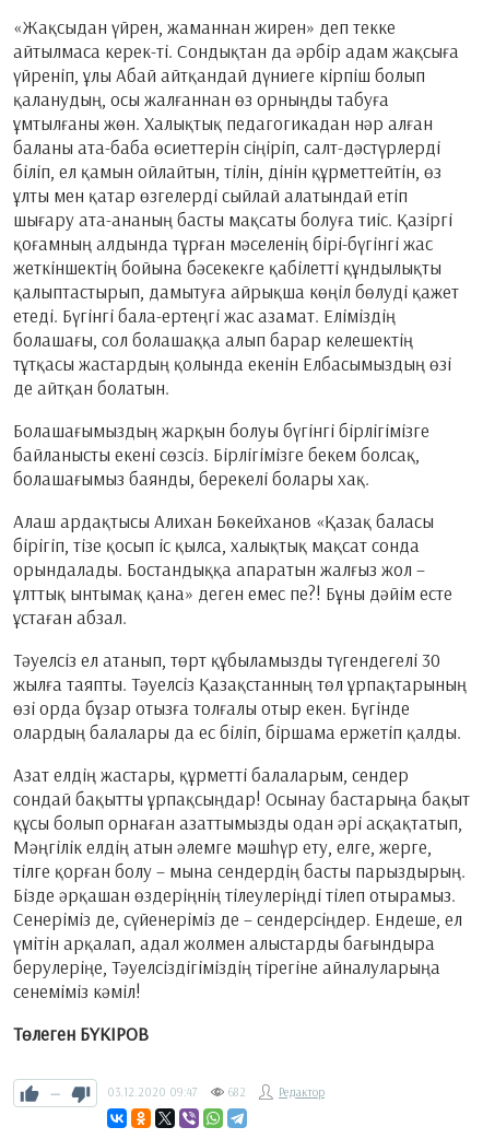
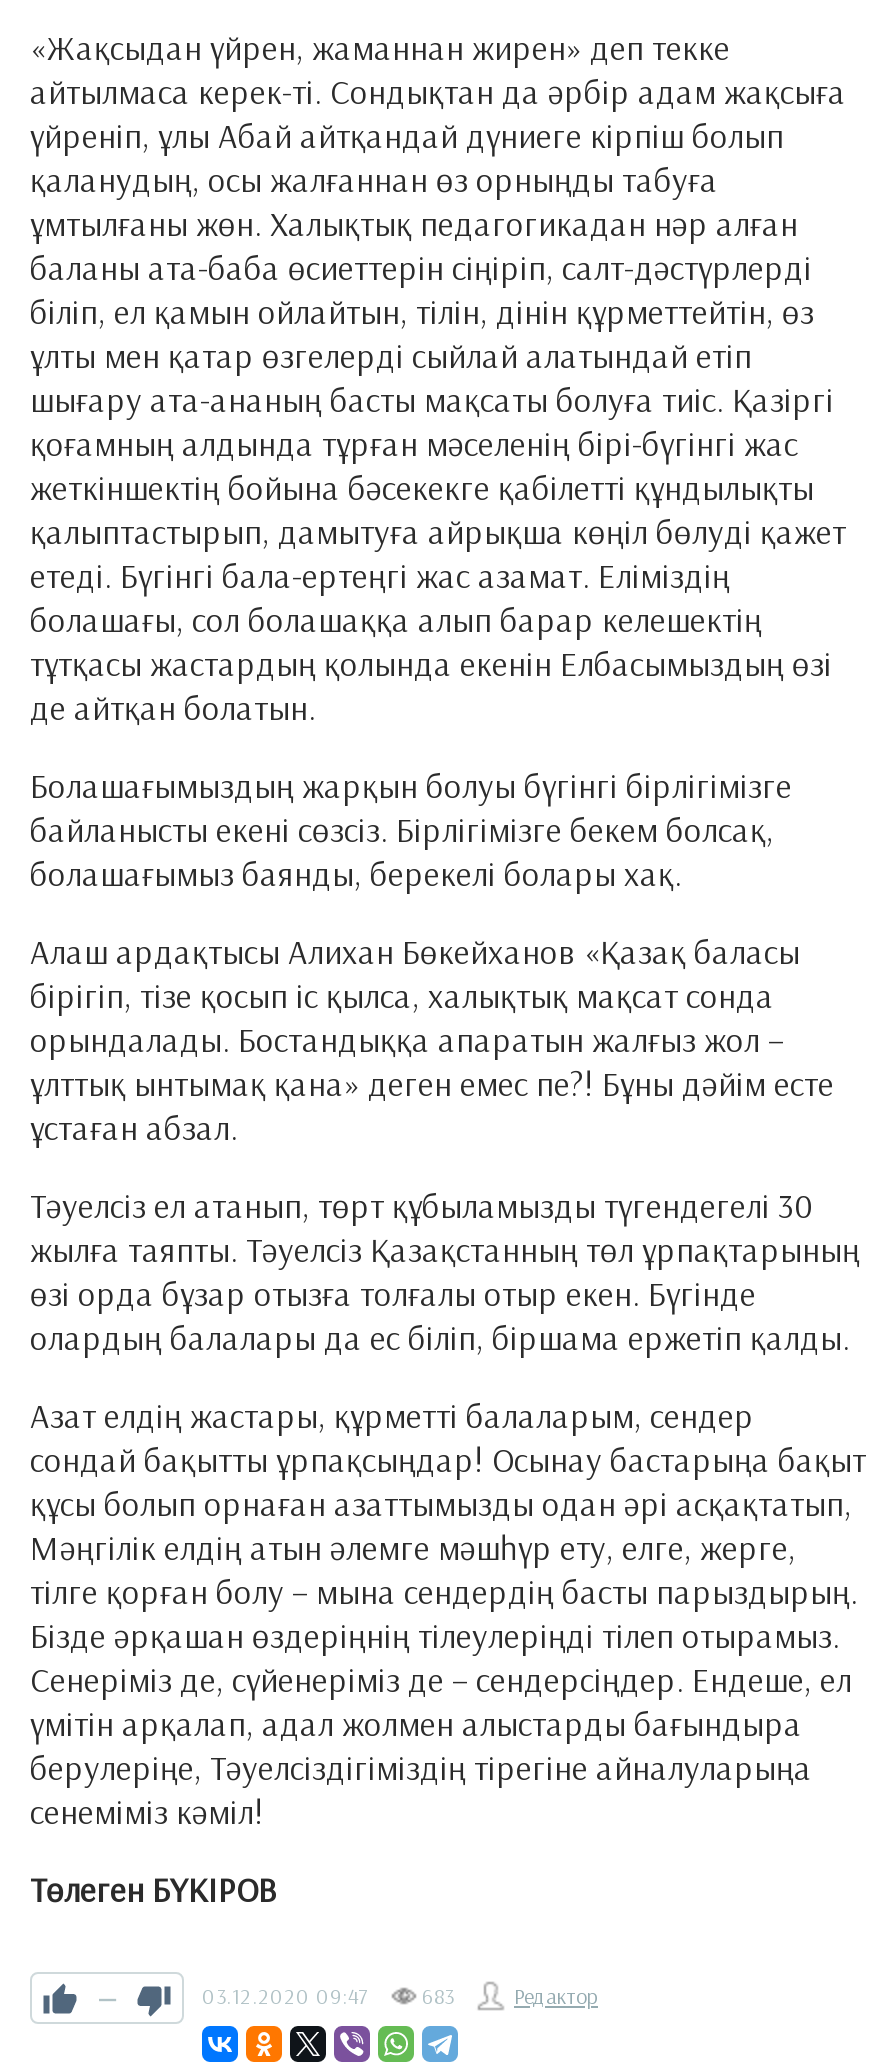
- 03.12.2020 09:47 682
+ 03.12.2020 09:47 683
